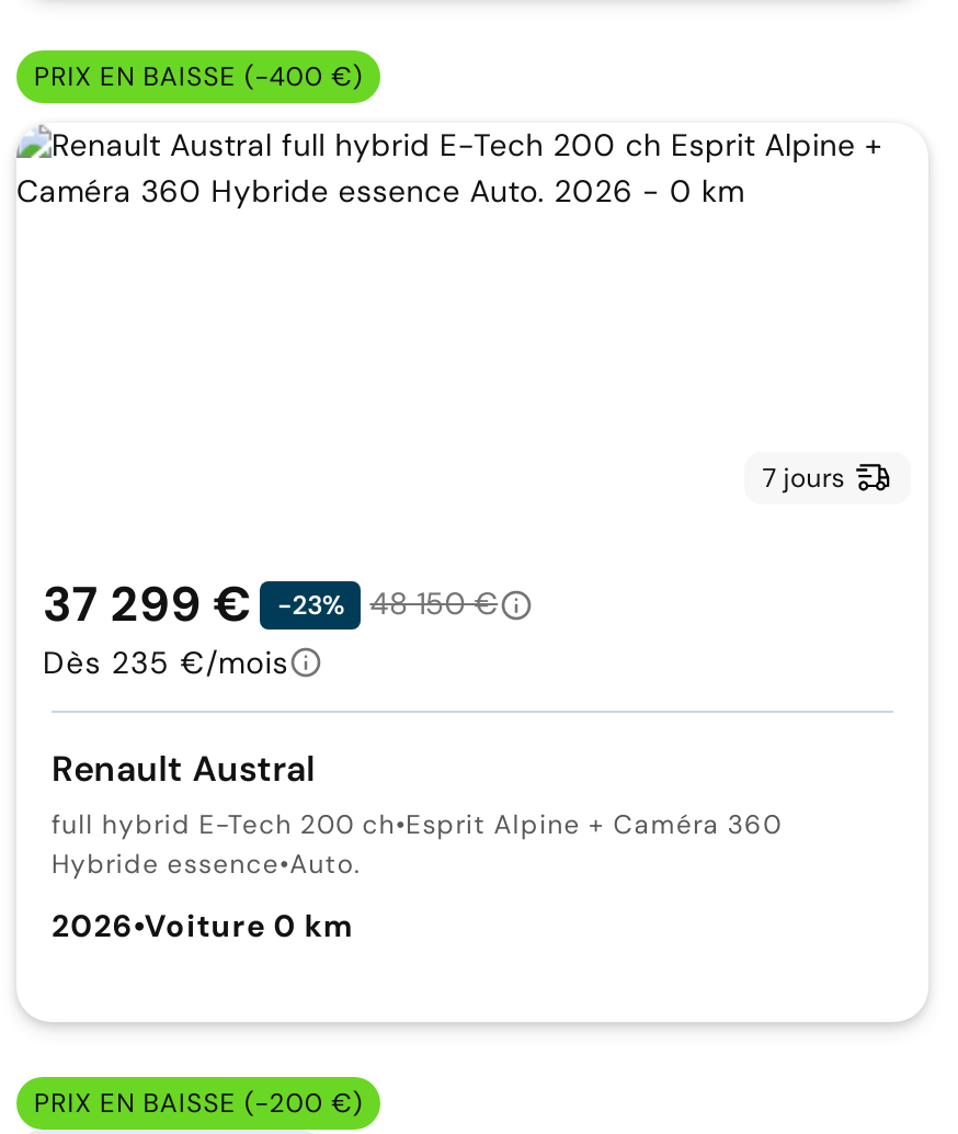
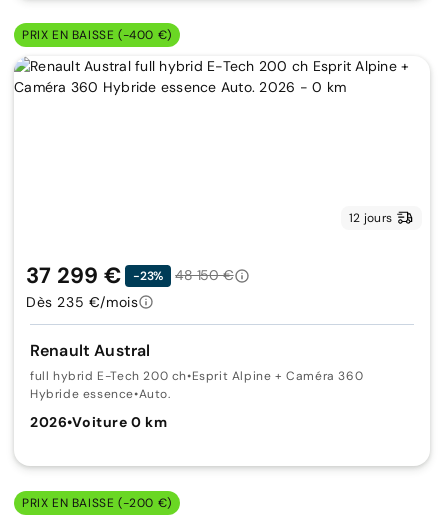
- 7 jours
+ 12 jours
